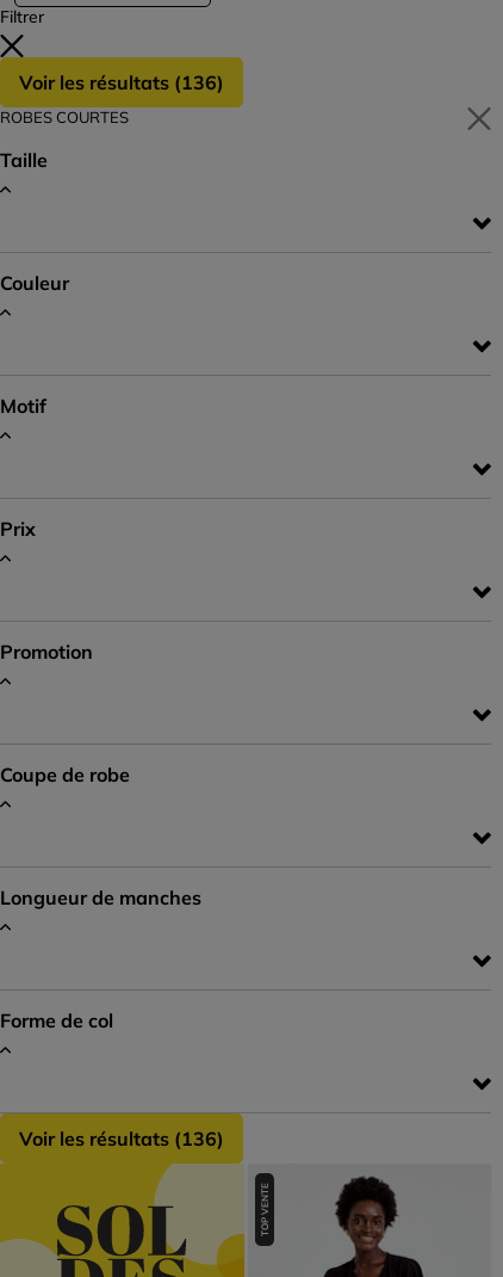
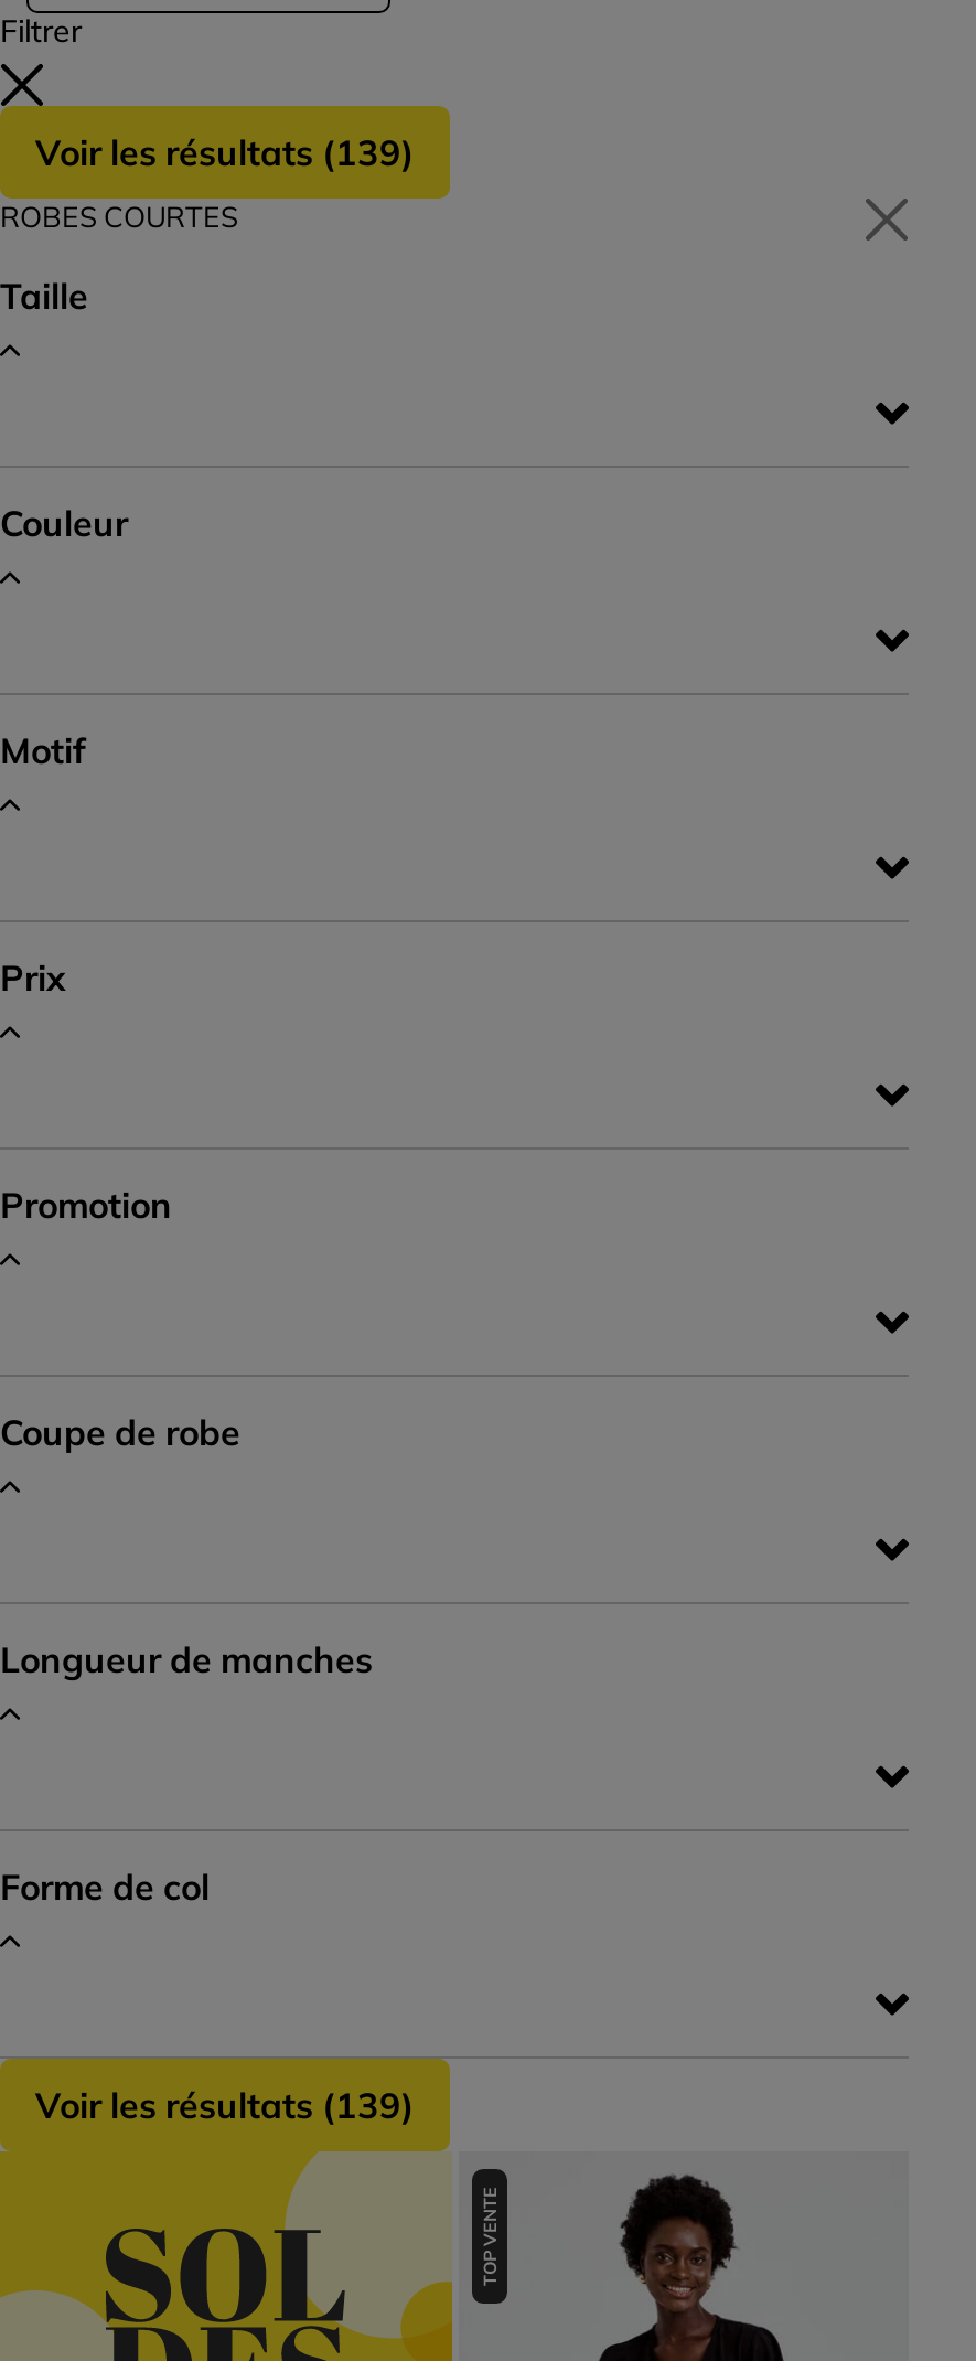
- Voir les résultats (136)
+ Voir les résultats (139)

- Voir les résultats (136)
+ Voir les résultats (139)
